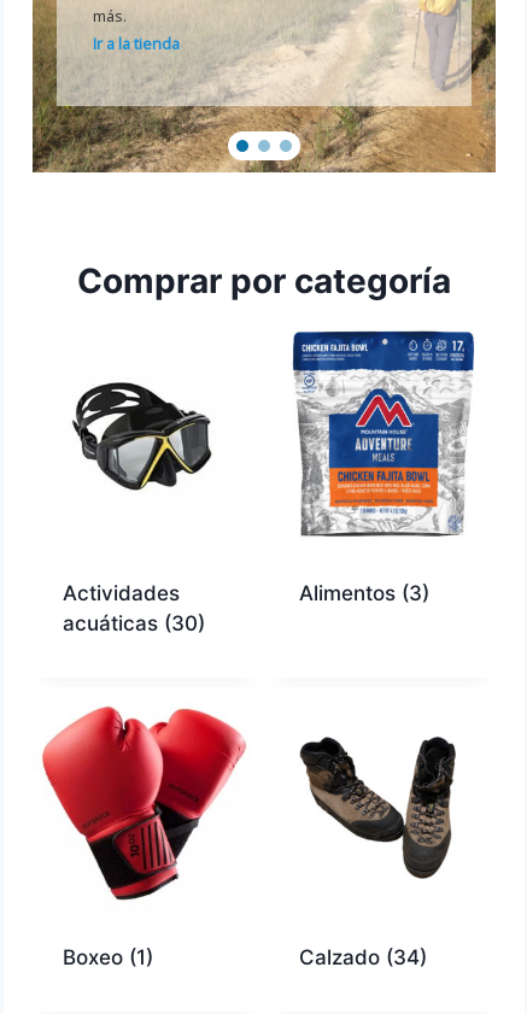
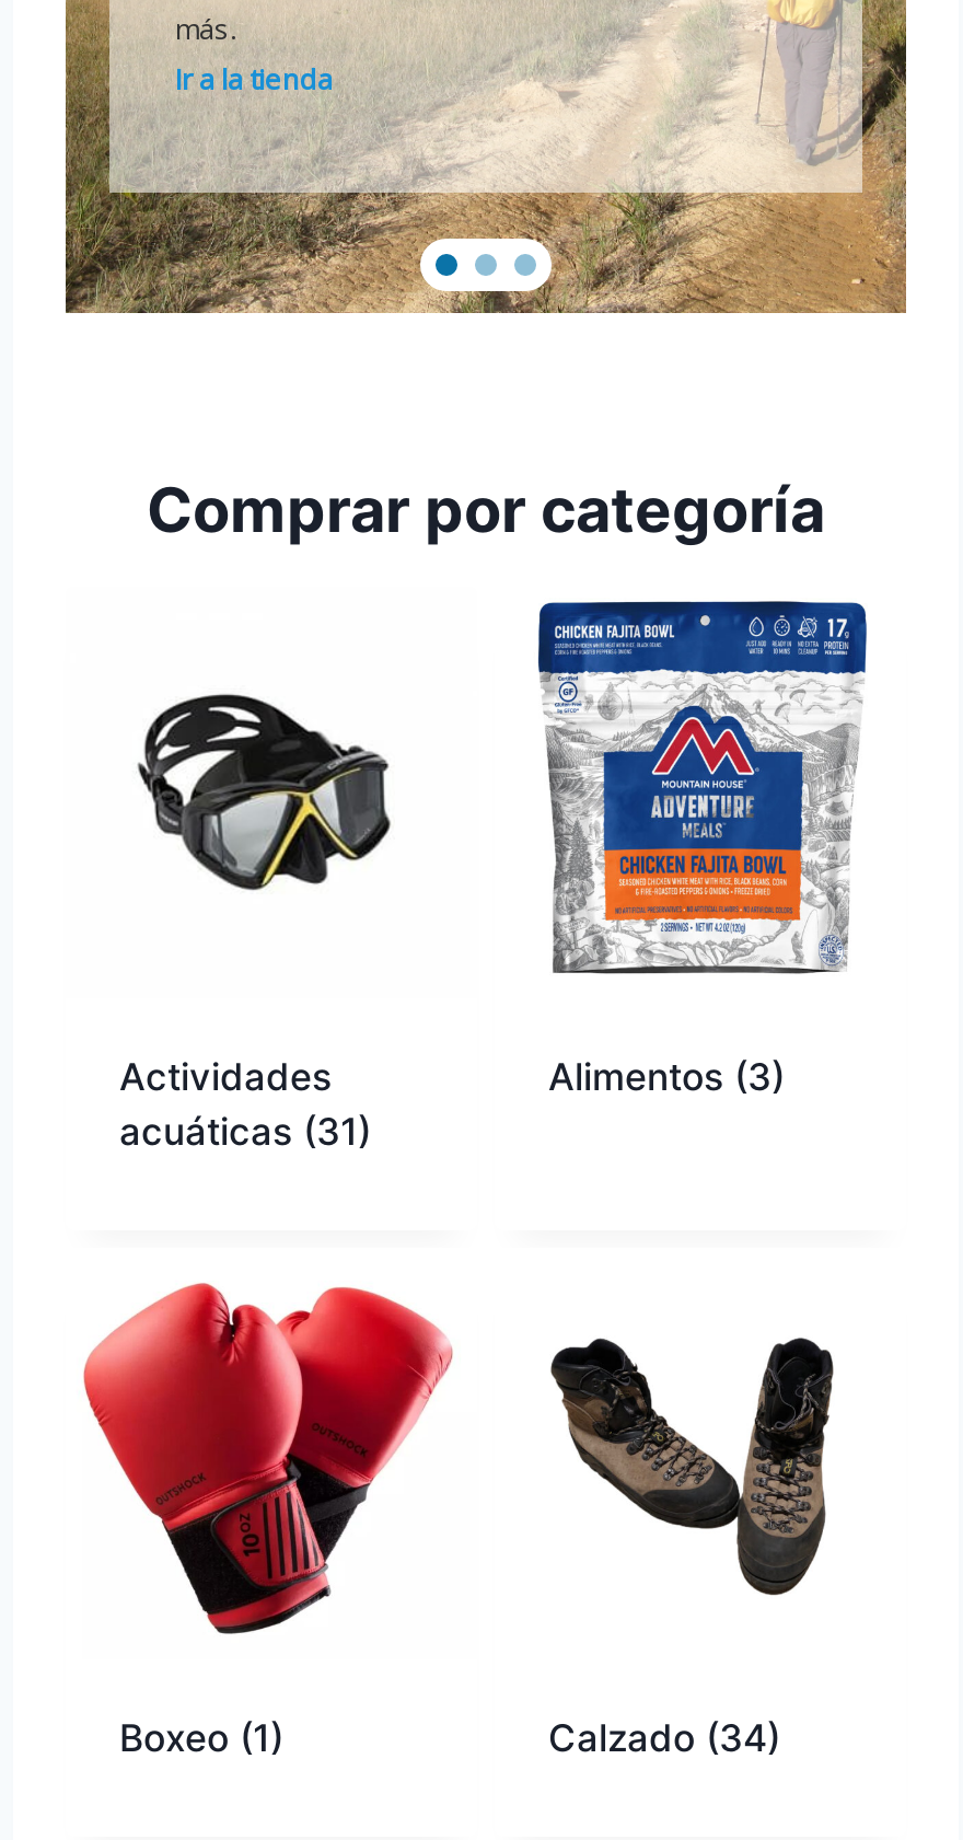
- acuáticas (30)
+ acuáticas (31)
